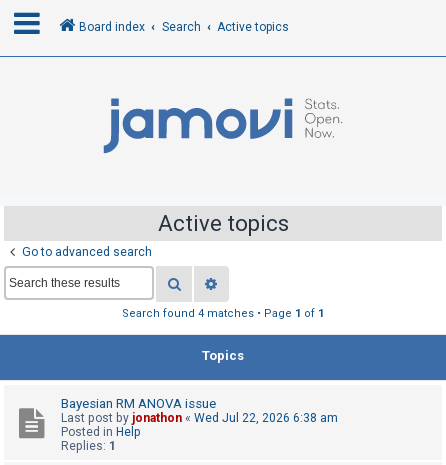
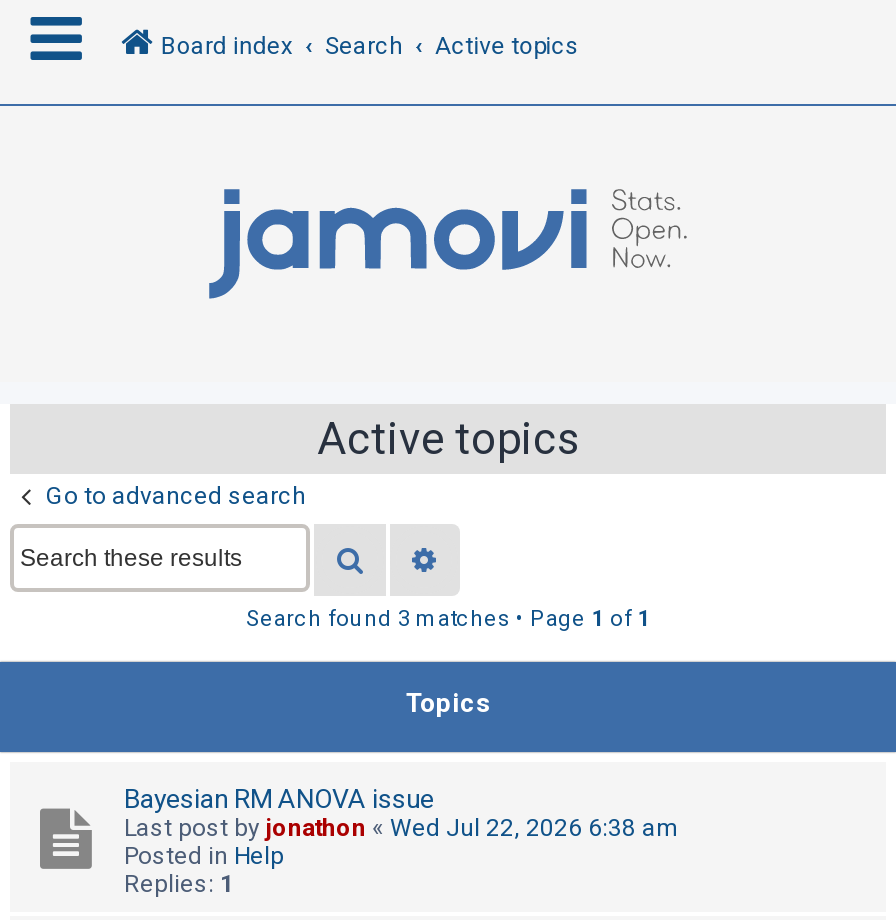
- Search found 4 matches • Page 1 of 1
+ Search found 3 matches • Page 1 of 1
